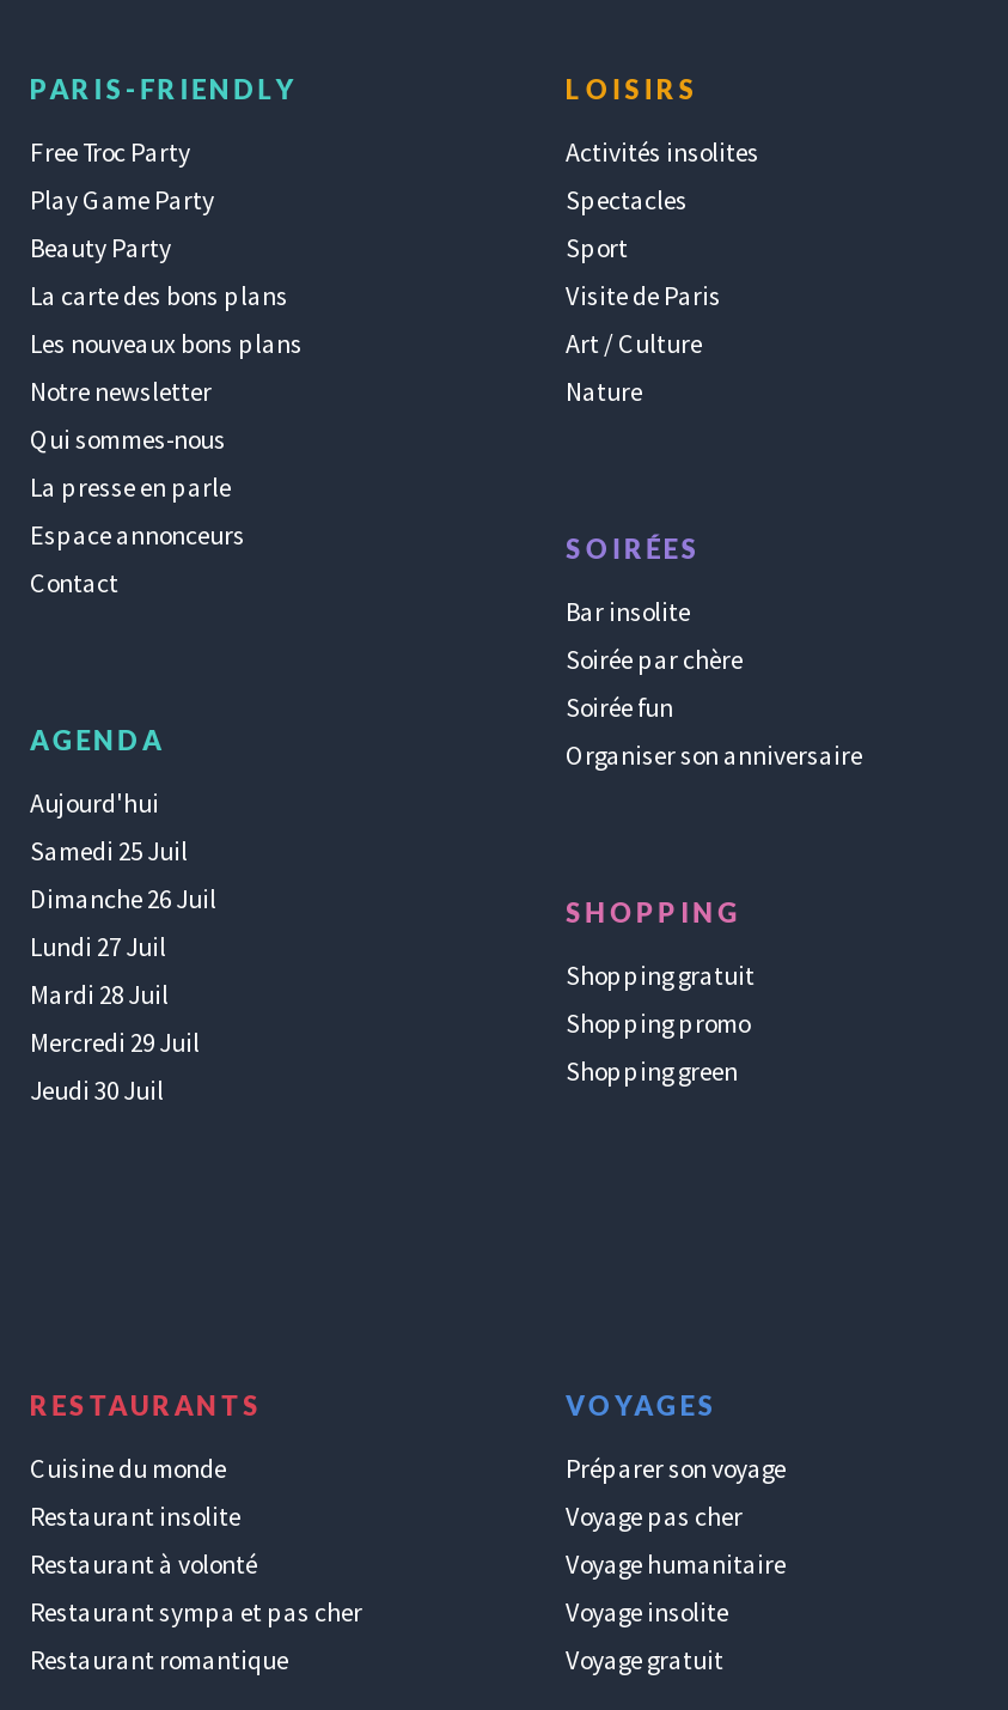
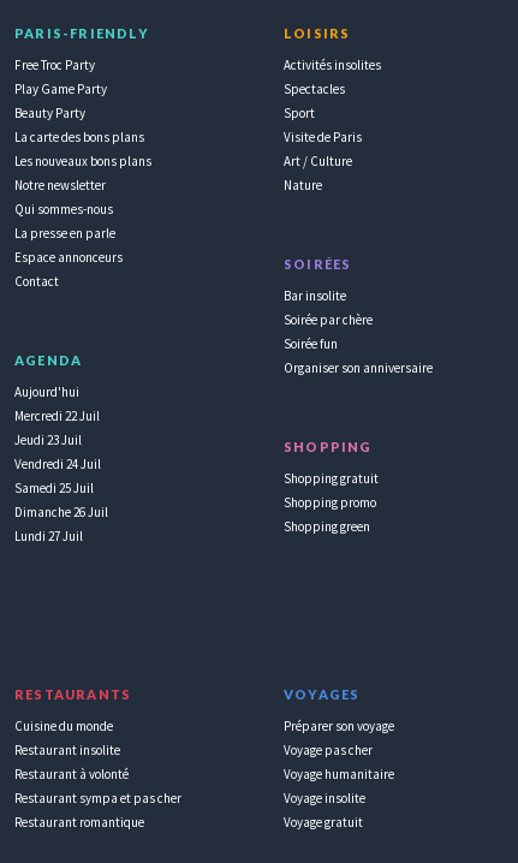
+ Mercredi 22 Juil
+ Jeudi 23 Juil
+ Vendredi 24 Juil

moved down: Samedi 25 Juil | Dimanche 26 Juil | Lundi 27 Juil

- Mardi 28 Juil
- Mercredi 29 Juil
- Jeudi 30 Juil
